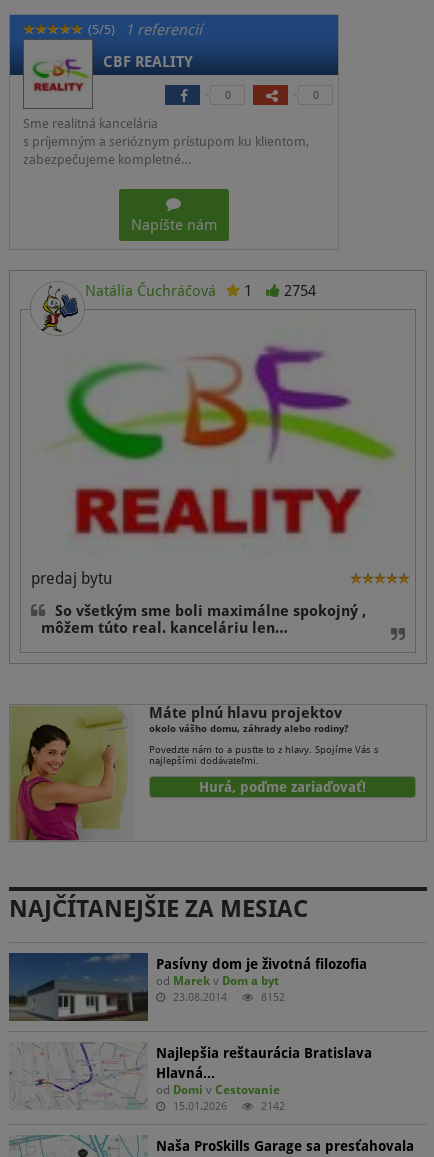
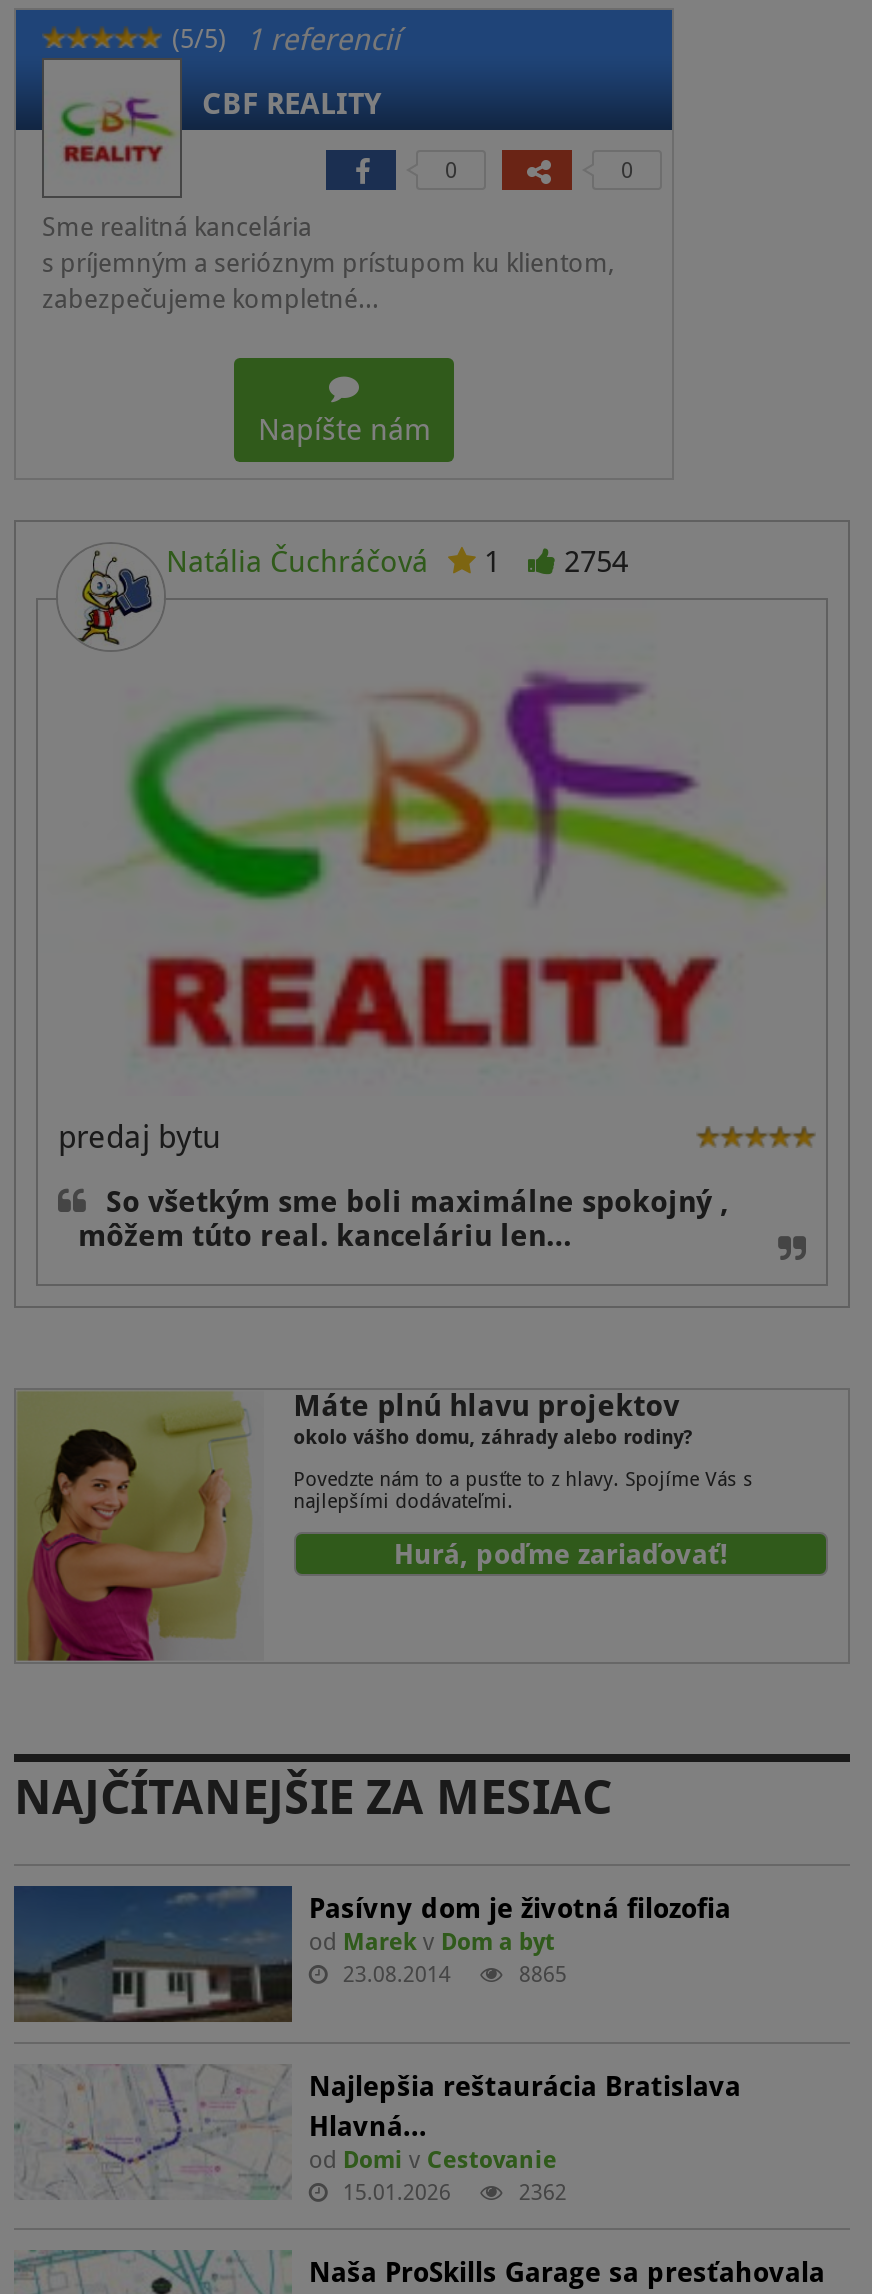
- 8152
+ 8865

- 2142
+ 2362
